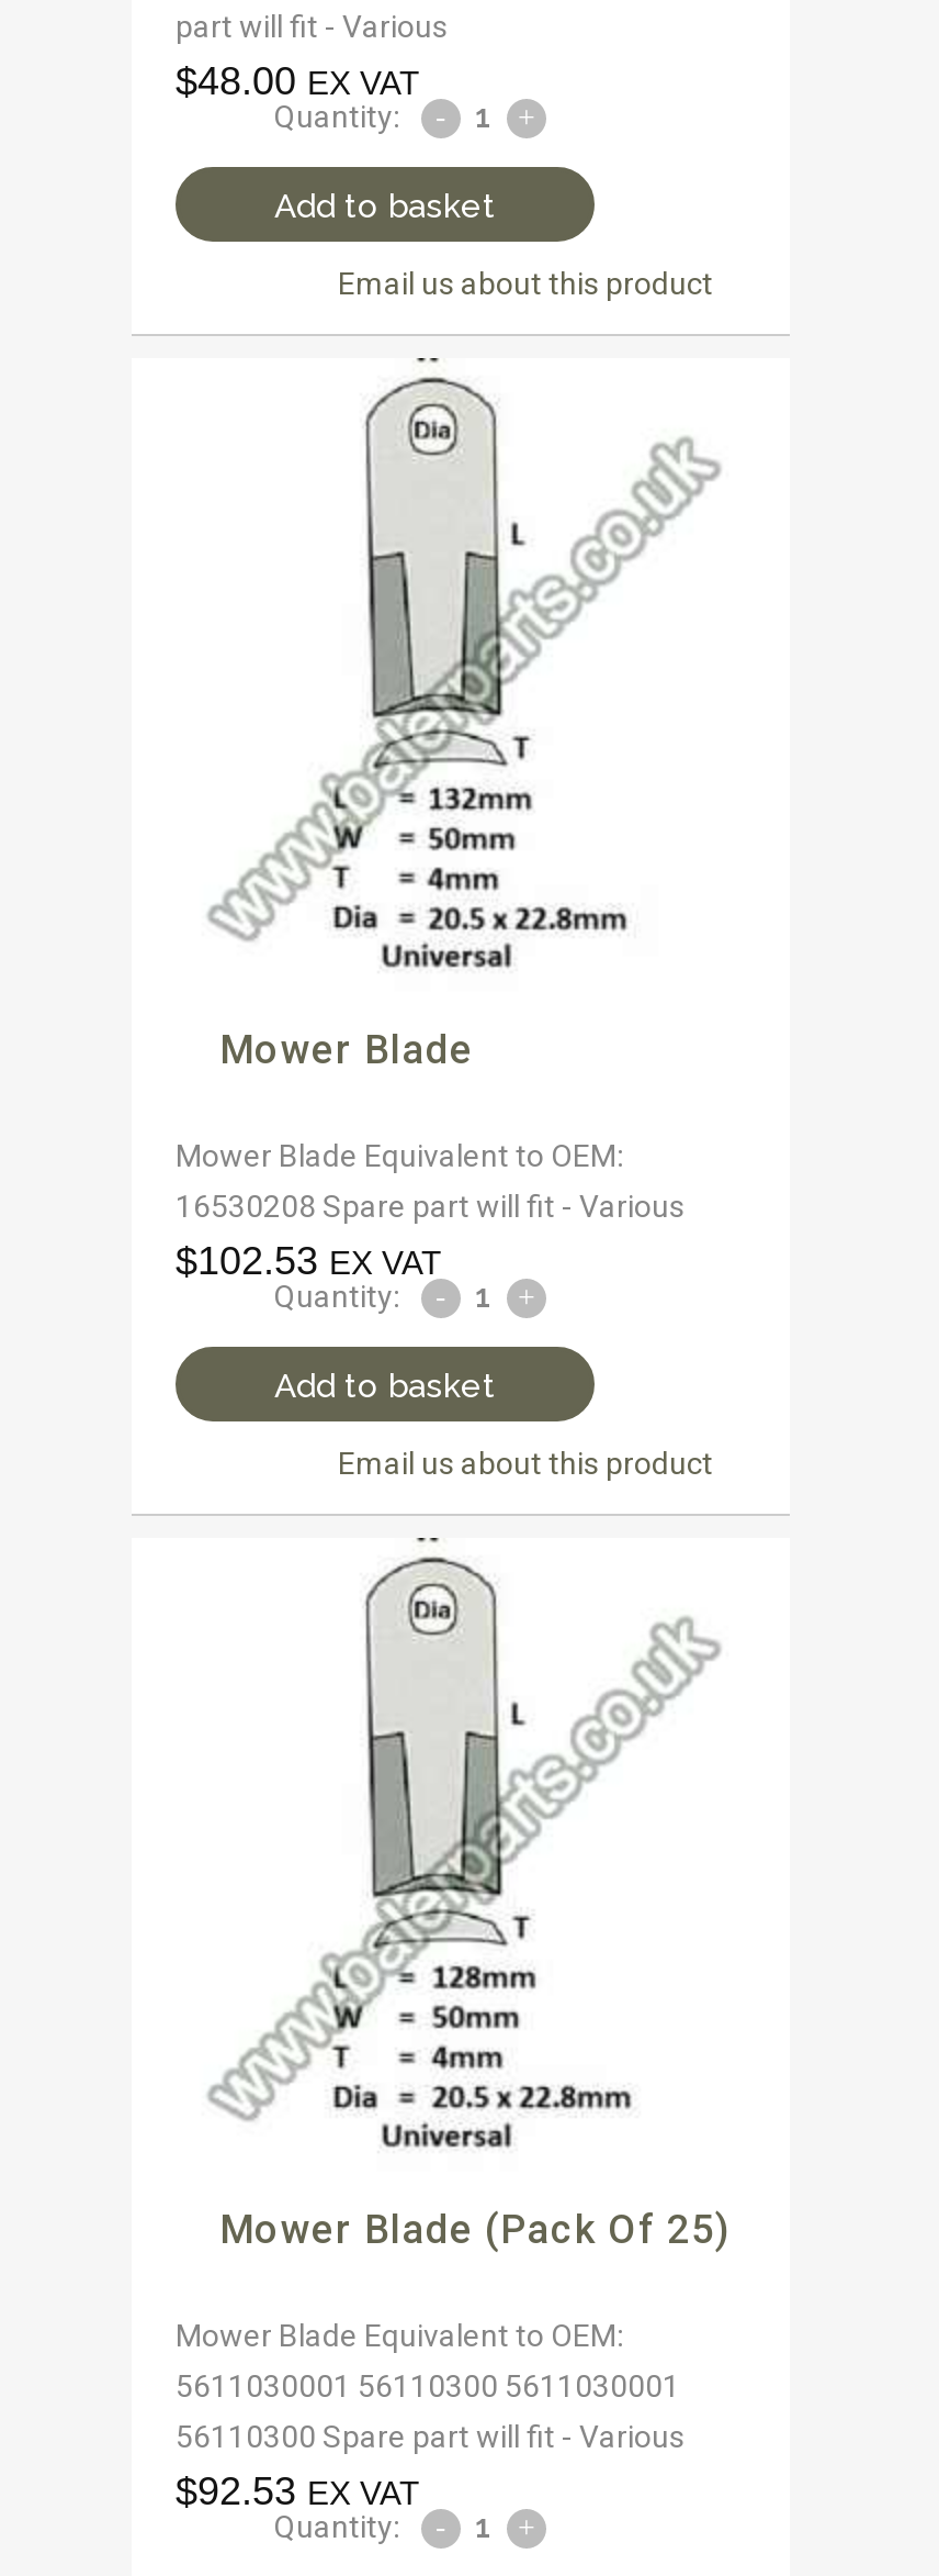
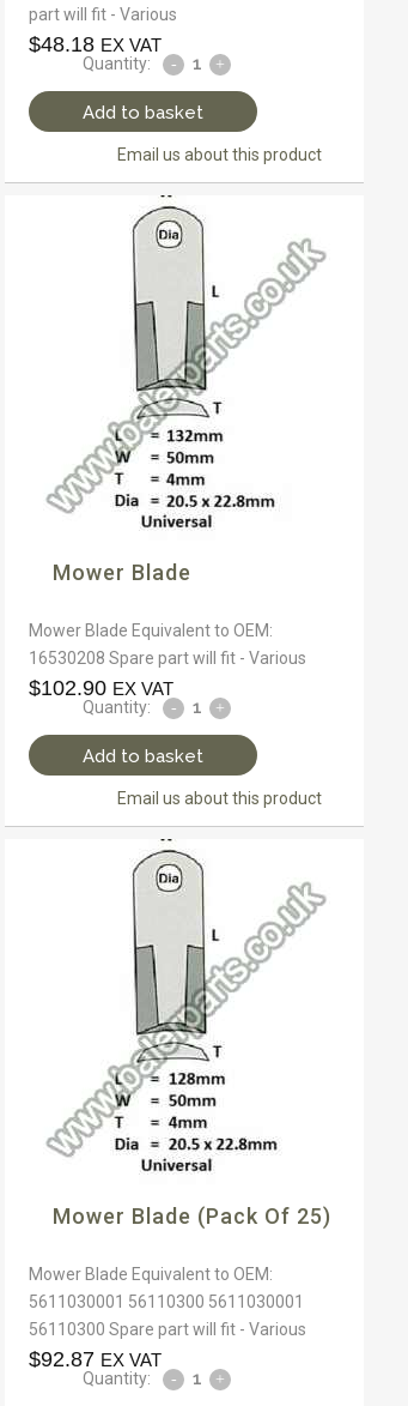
- $48.00 EX VAT
+ $48.18 EX VAT

- $102.53 EX VAT
+ $102.90 EX VAT

- $92.53 EX VAT
+ $92.87 EX VAT
